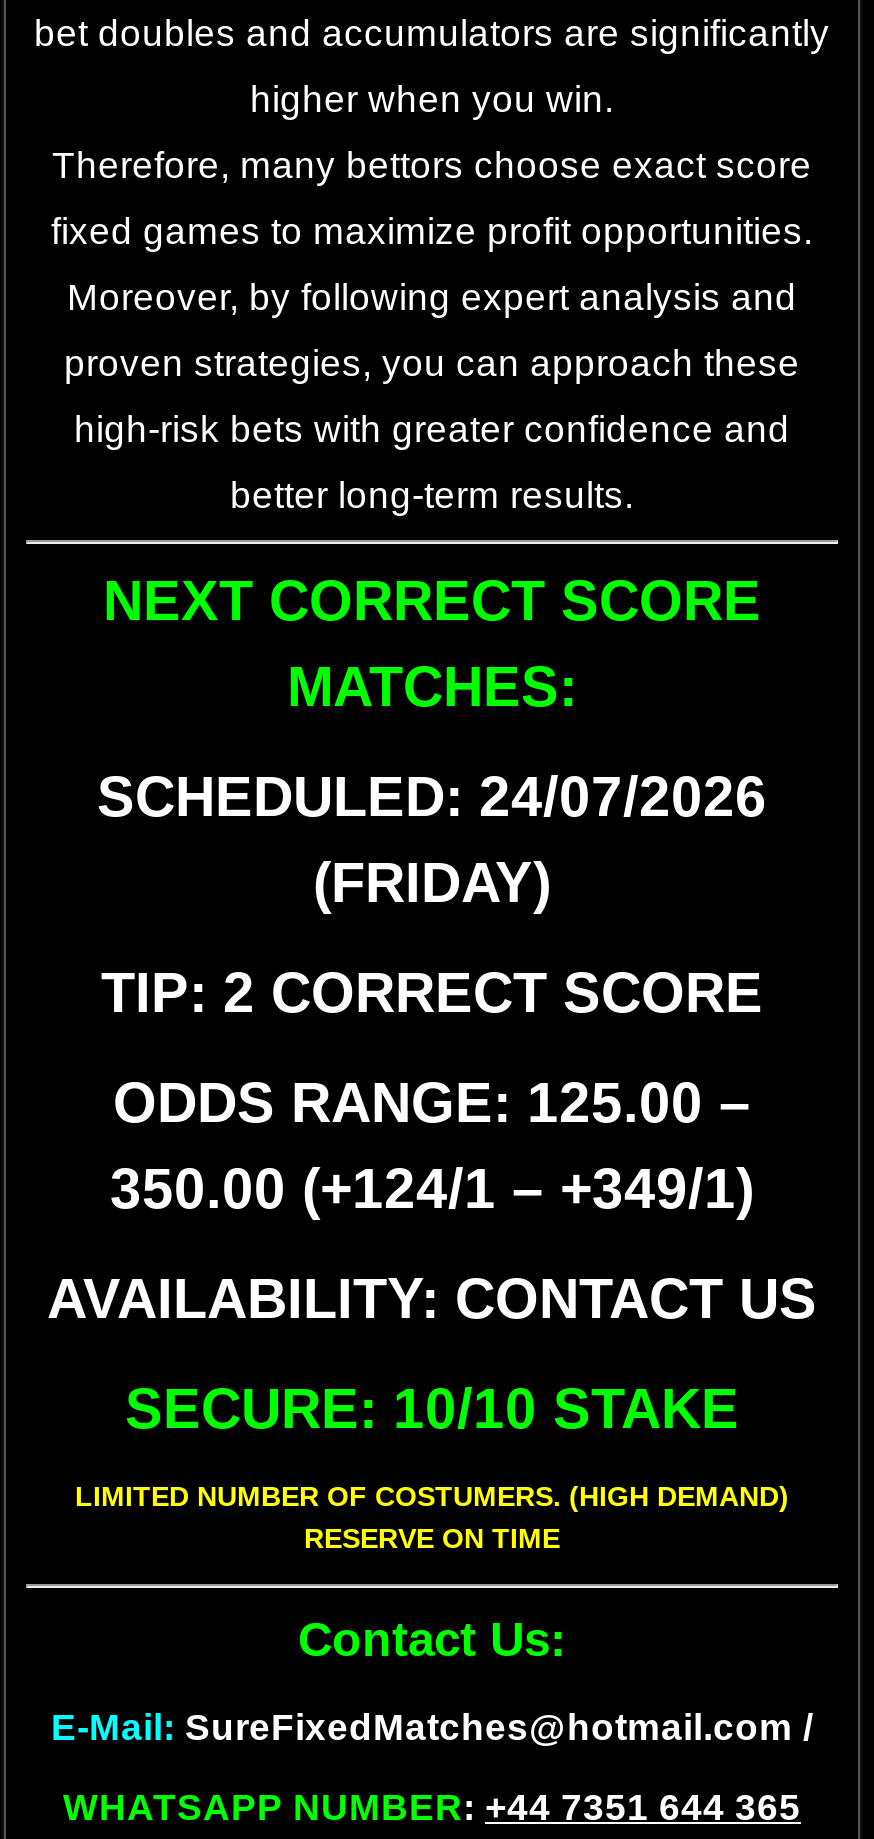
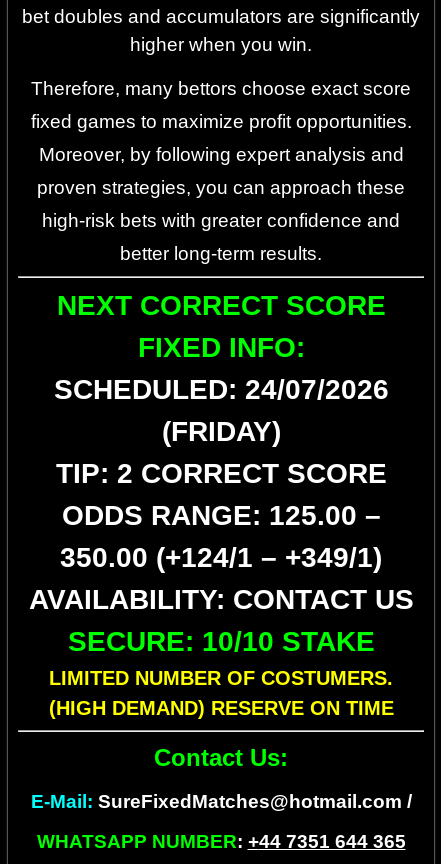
- MATCHES:
+ FIXED INFO:
